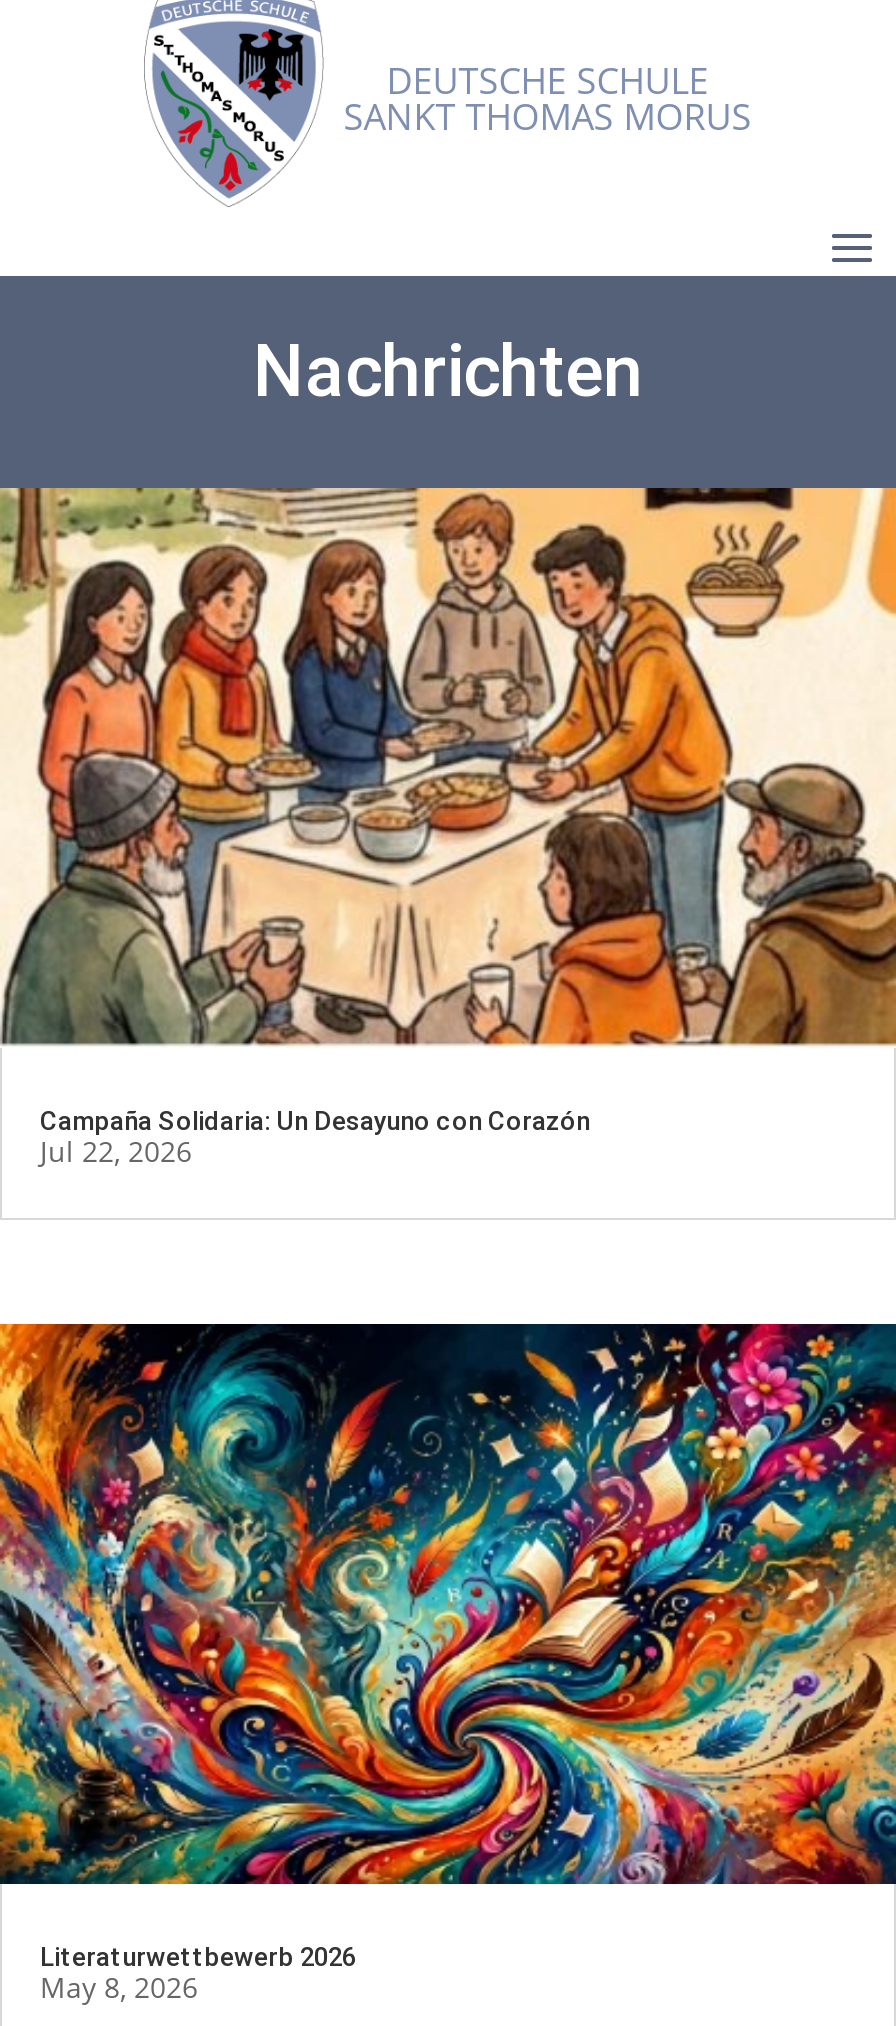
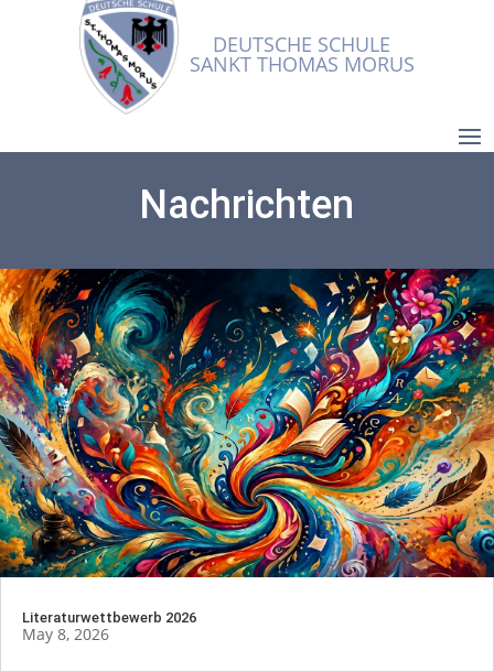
- [image]
- Campaña Solidaria: Un Desayuno con Corazón
- Jul 22, 2026
